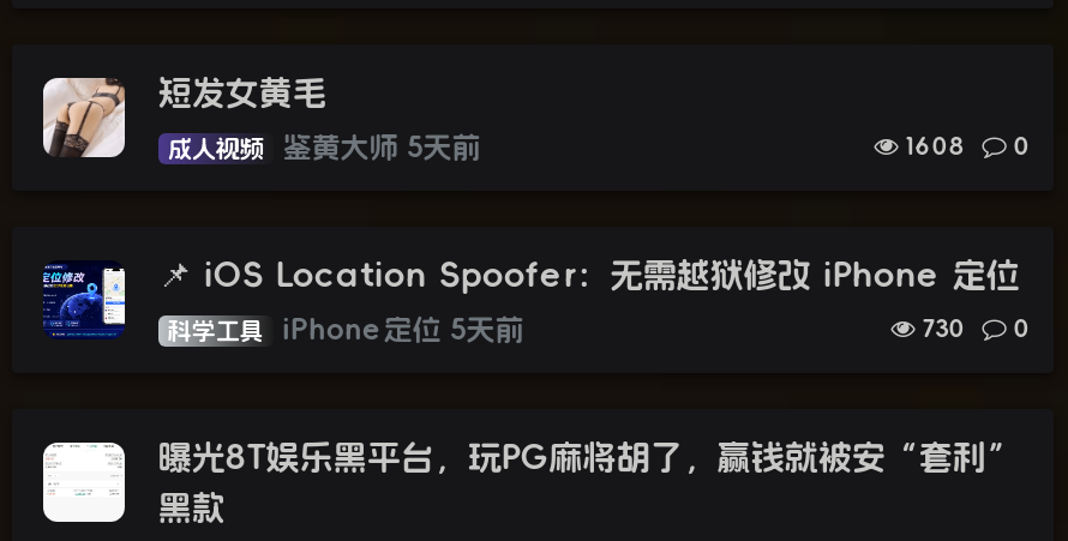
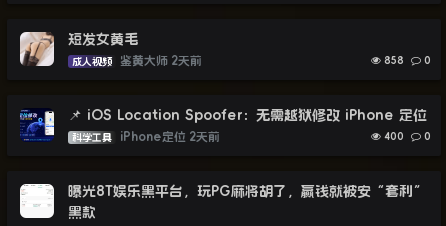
- 鉴黄大师 5天前
+ 鉴黄大师 2天前

- 1608 0
+ 858 0

- iPhone定位 5天前
+ iPhone定位 2天前

- 730 0
+ 400 0
